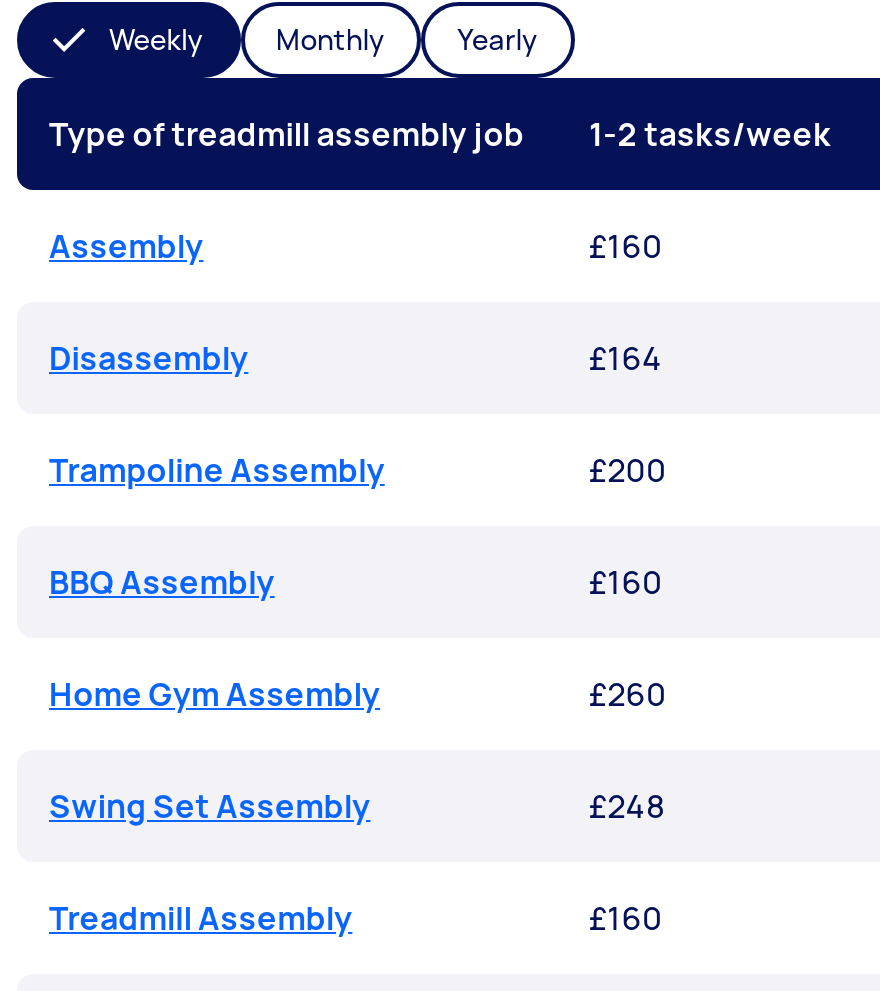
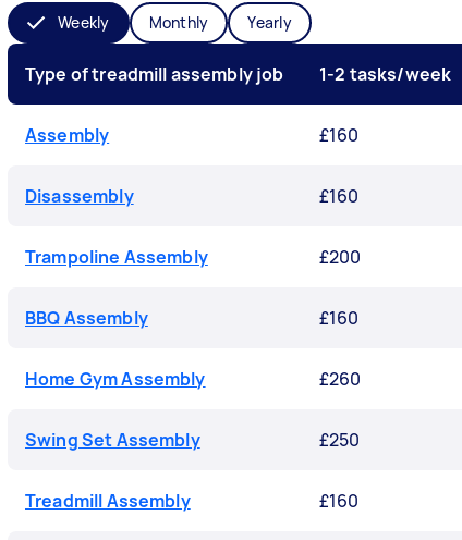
- £164
+ £160

- £248
+ £250
